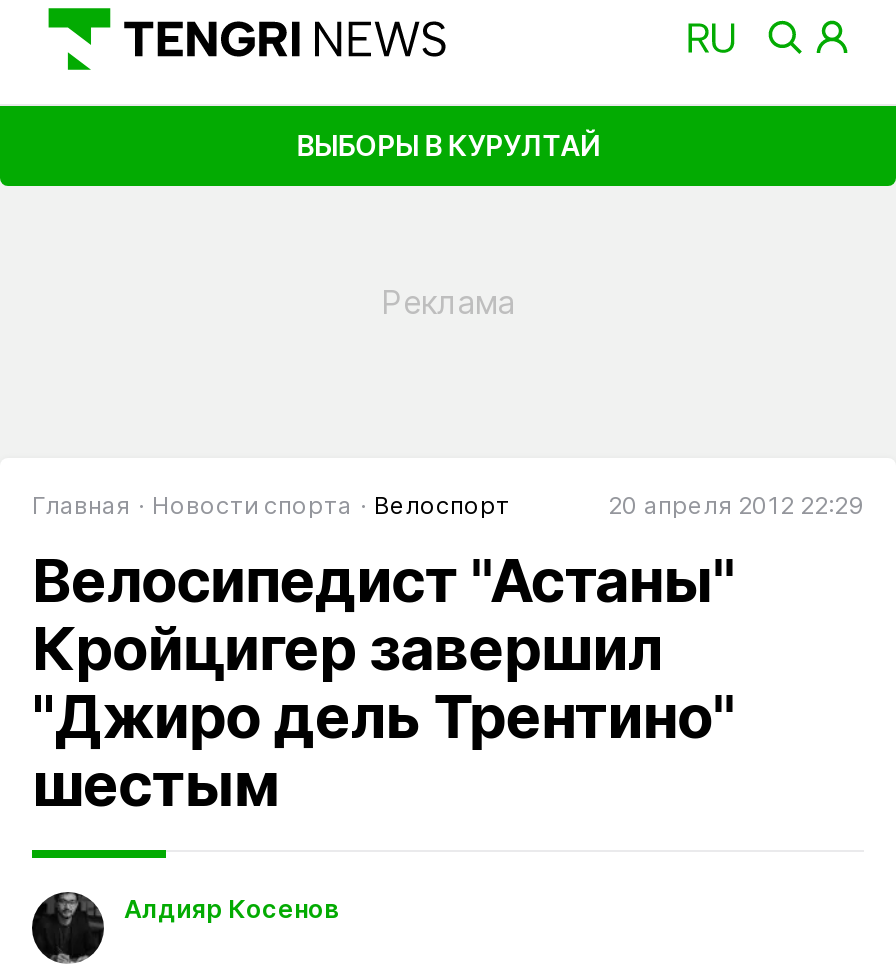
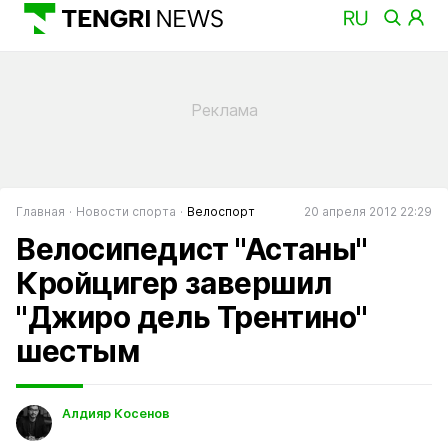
- ВЫБОРЫ В КУРУЛТАЙ
